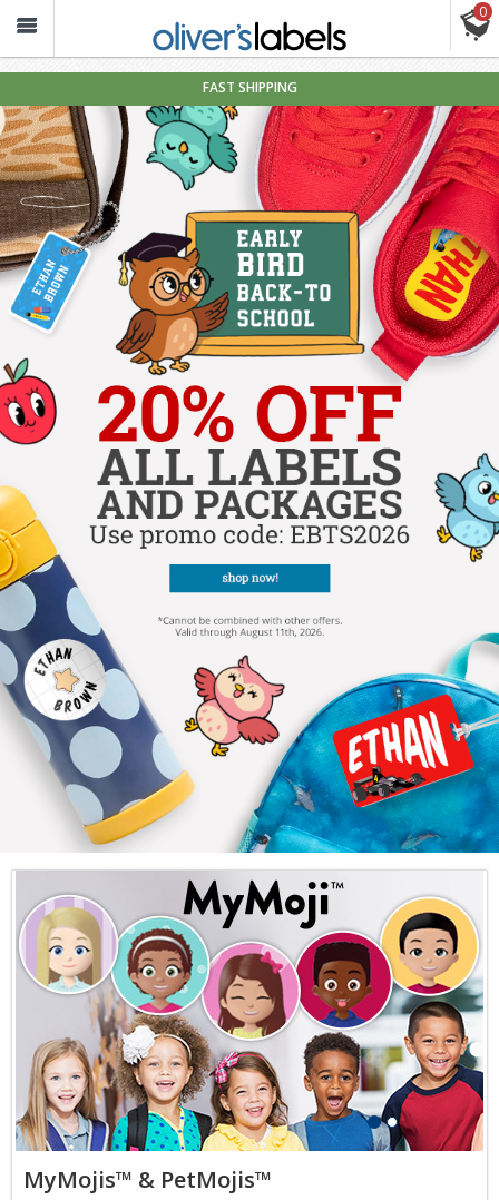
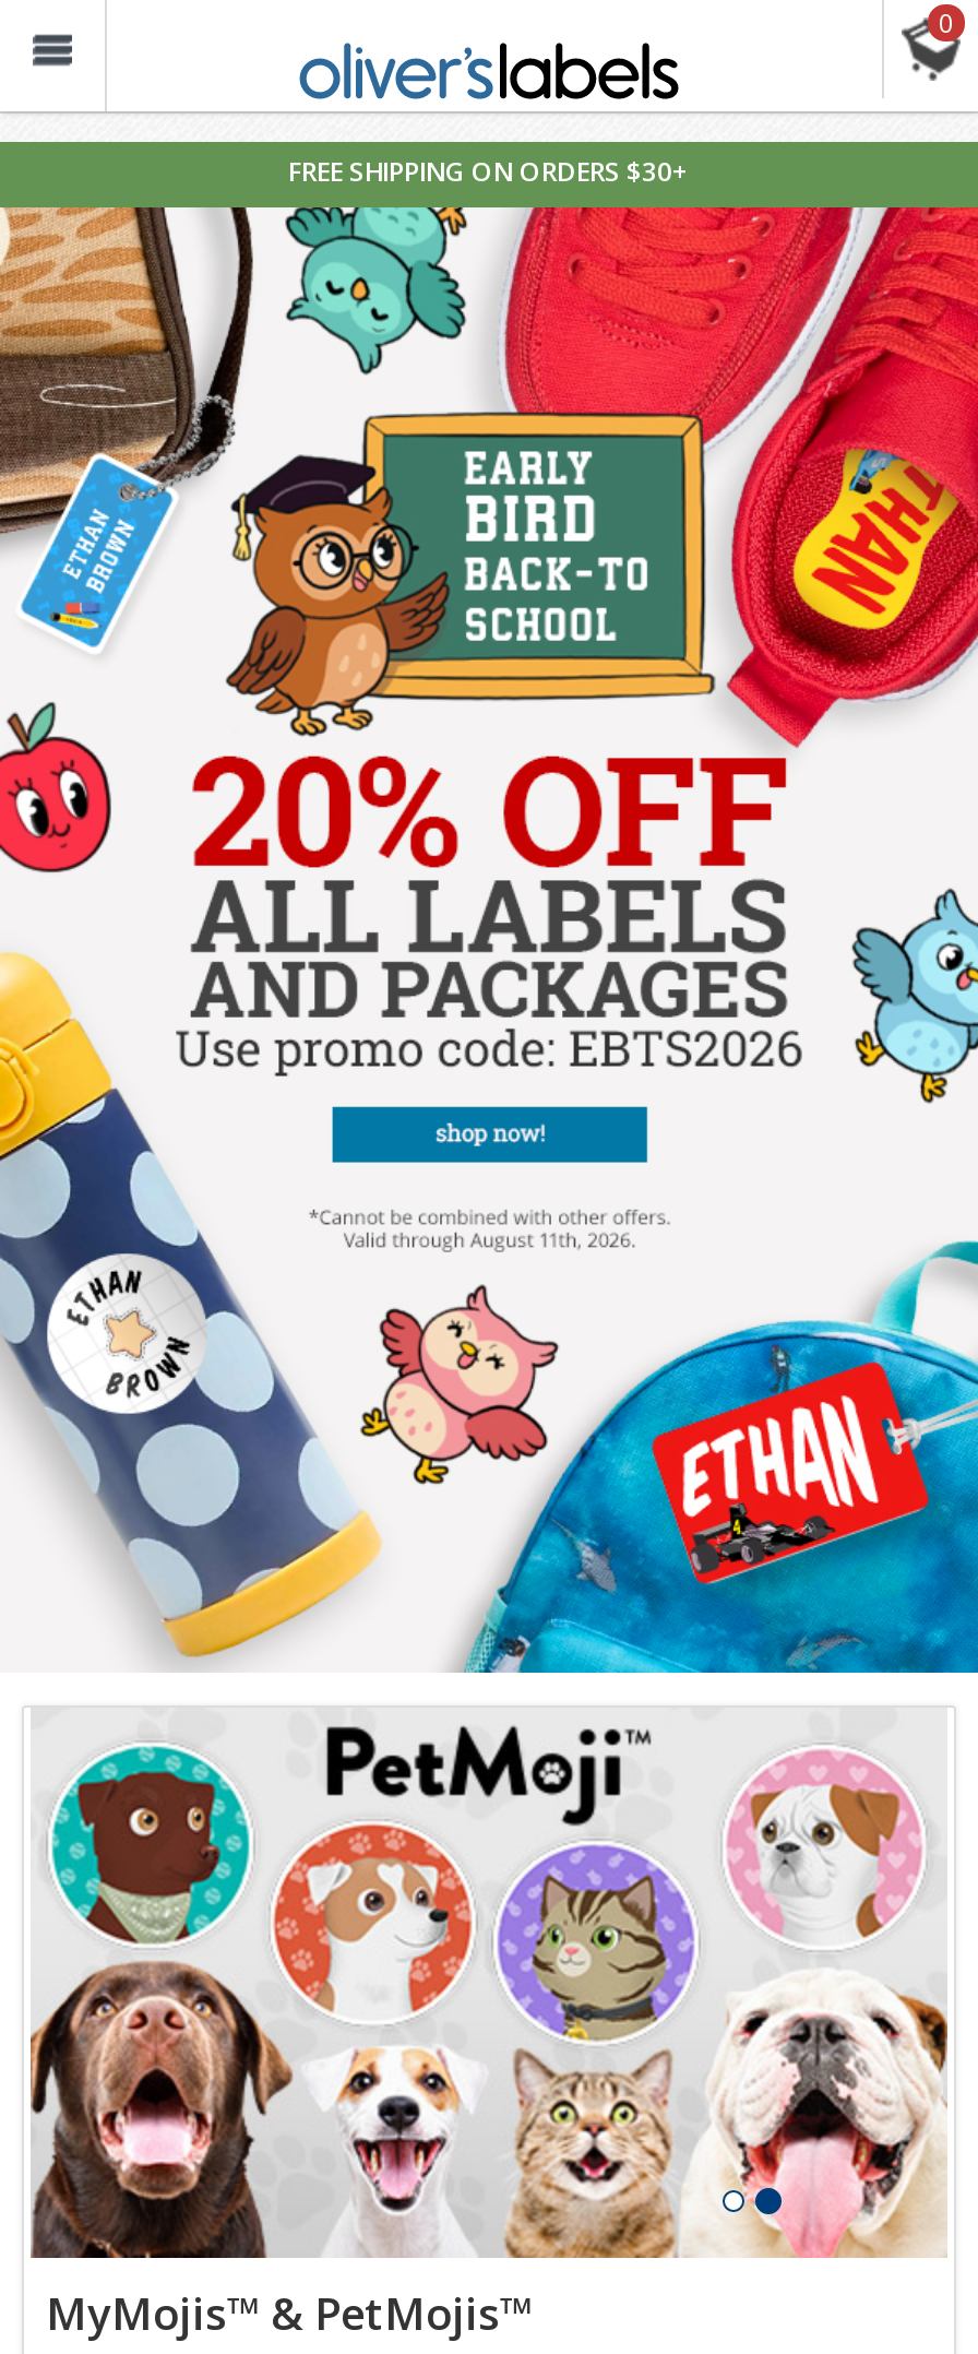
- FAST SHIPPING
+ FREE SHIPPING ON ORDERS $30+

- [image]
+ [image]
